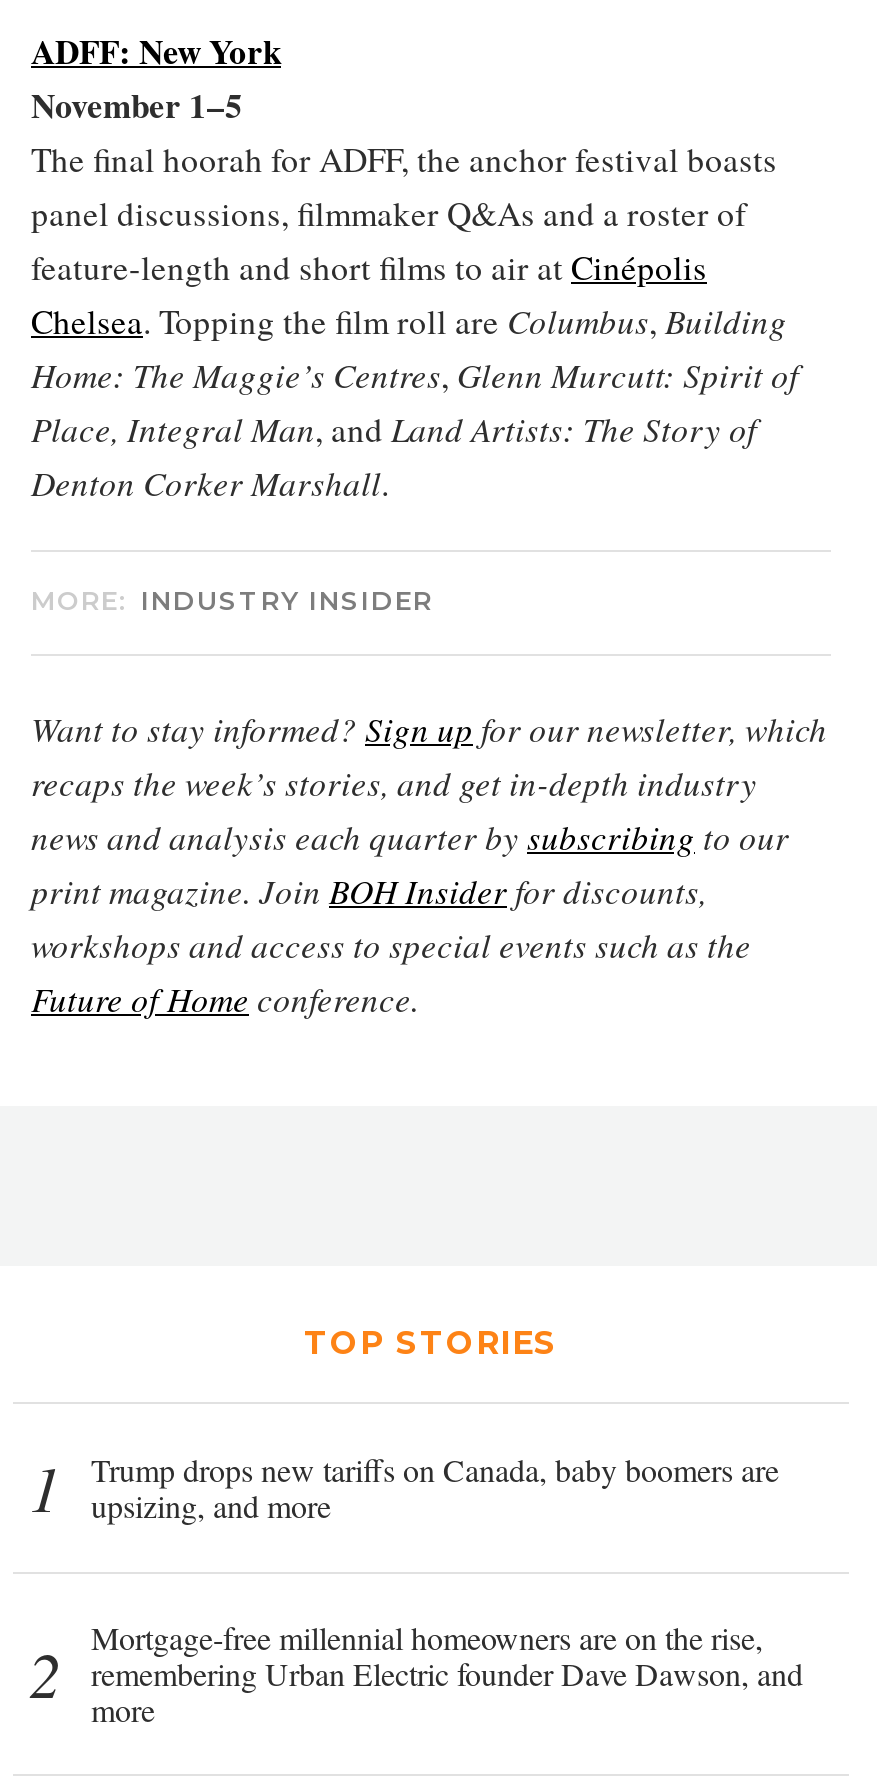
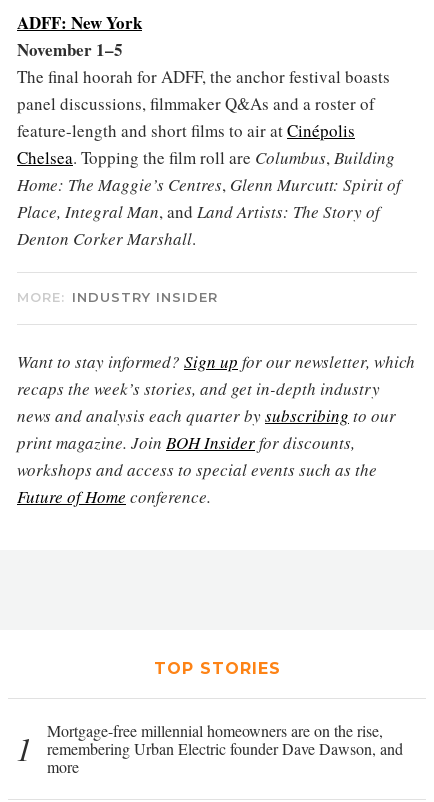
- Trump drops new tariffs on Canada, baby boomers are
- upsizing, and more
- 2
